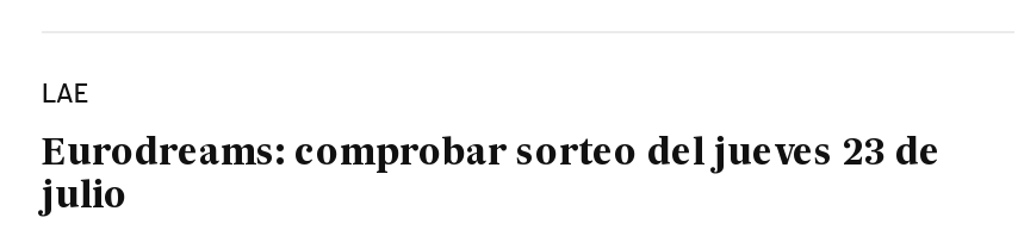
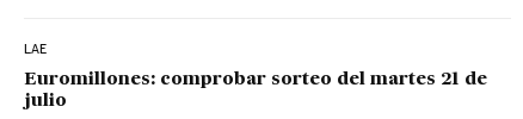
- Eurodreams: comprobar sorteo del jueves 23 de
+ Euromillones: comprobar sorteo del martes 21 de
